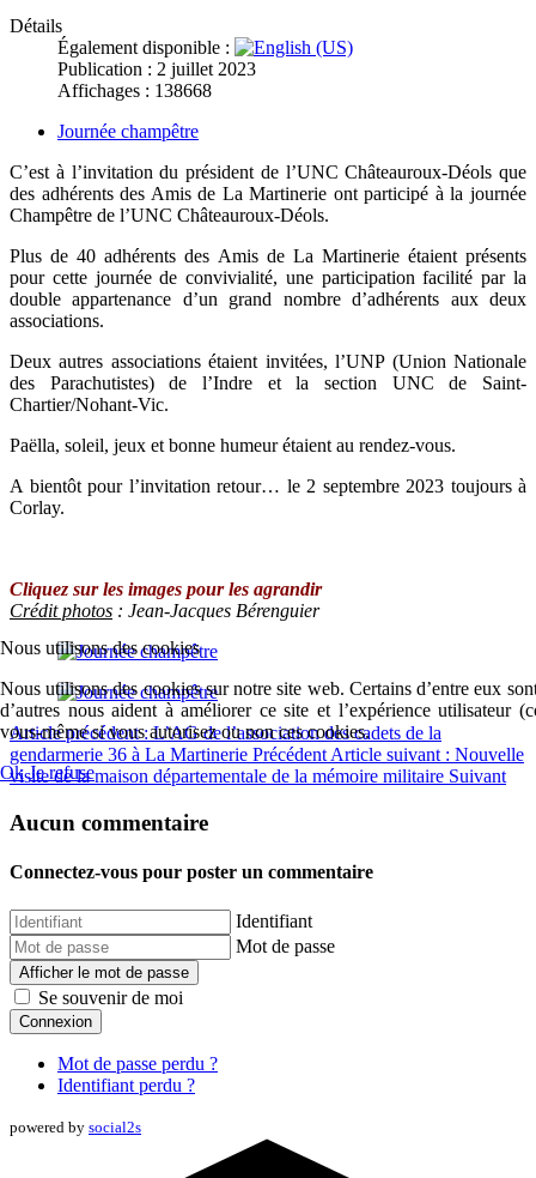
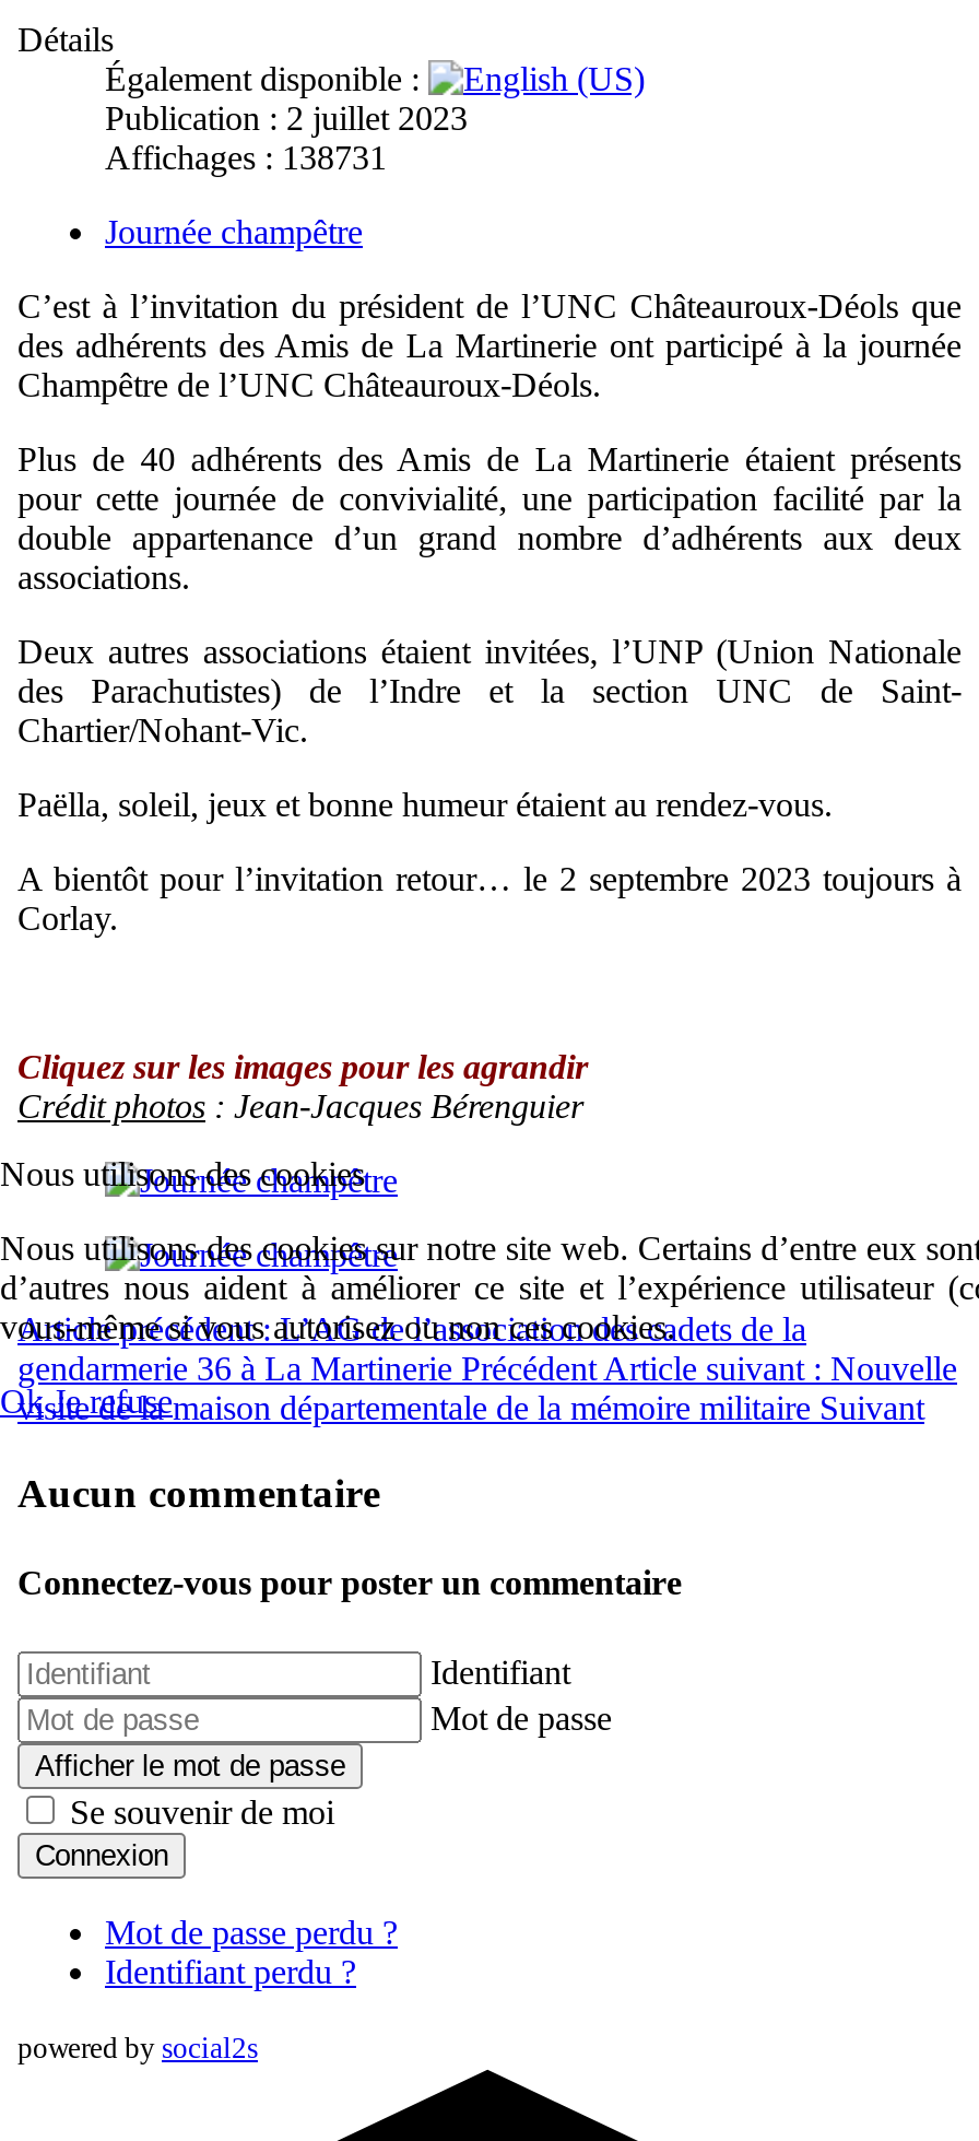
- Affichages : 138668
+ Affichages : 138731
